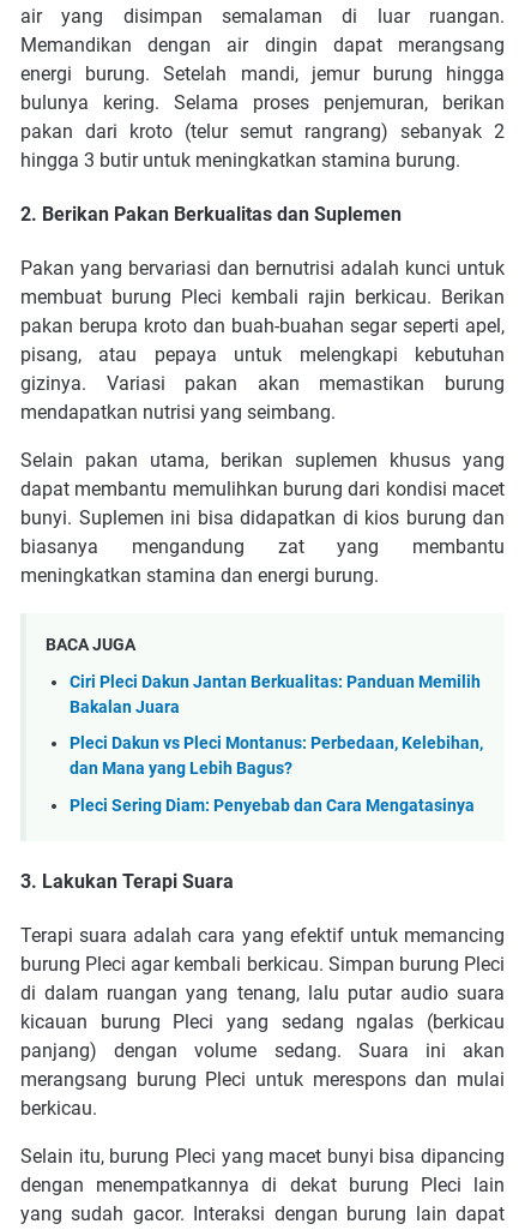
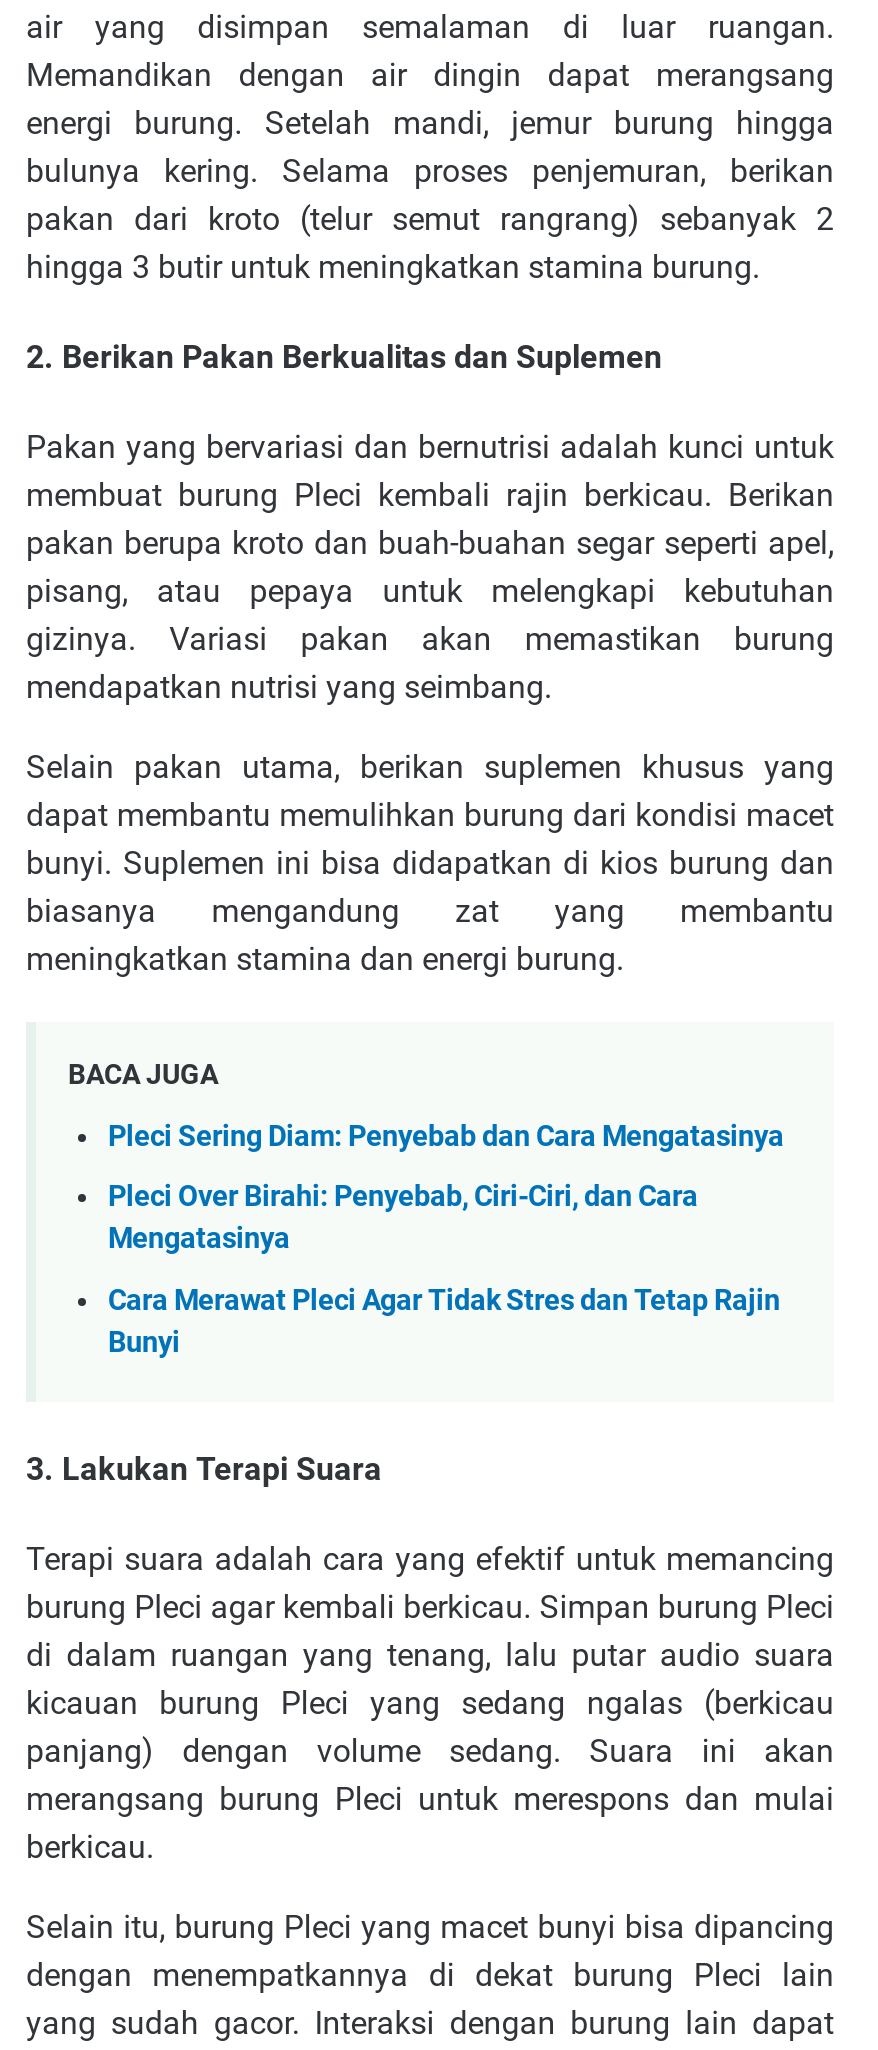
- Ciri Pleci Dakun Jantan Berkualitas: Panduan Memilih
- Bakalan Juara
- Pleci Dakun vs Pleci Montanus: Perbedaan, Kelebihan,
- dan Mana yang Lebih Bagus?

moved up: Pleci Sering Diam: Penyebab dan Cara Mengatasinya

+ Pleci Over Birahi: Penyebab, Ciri-Ciri, dan Cara
+ Mengatasinya
+ Cara Merawat Pleci Agar Tidak Stres dan Tetap Rajin
+ Bunyi
